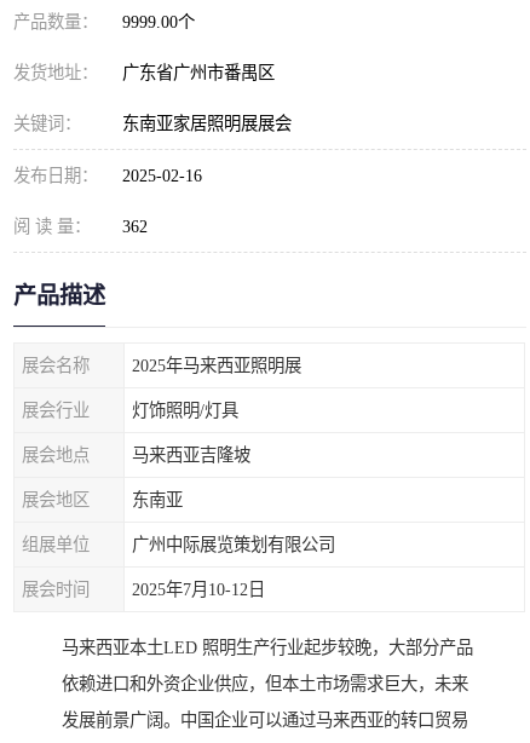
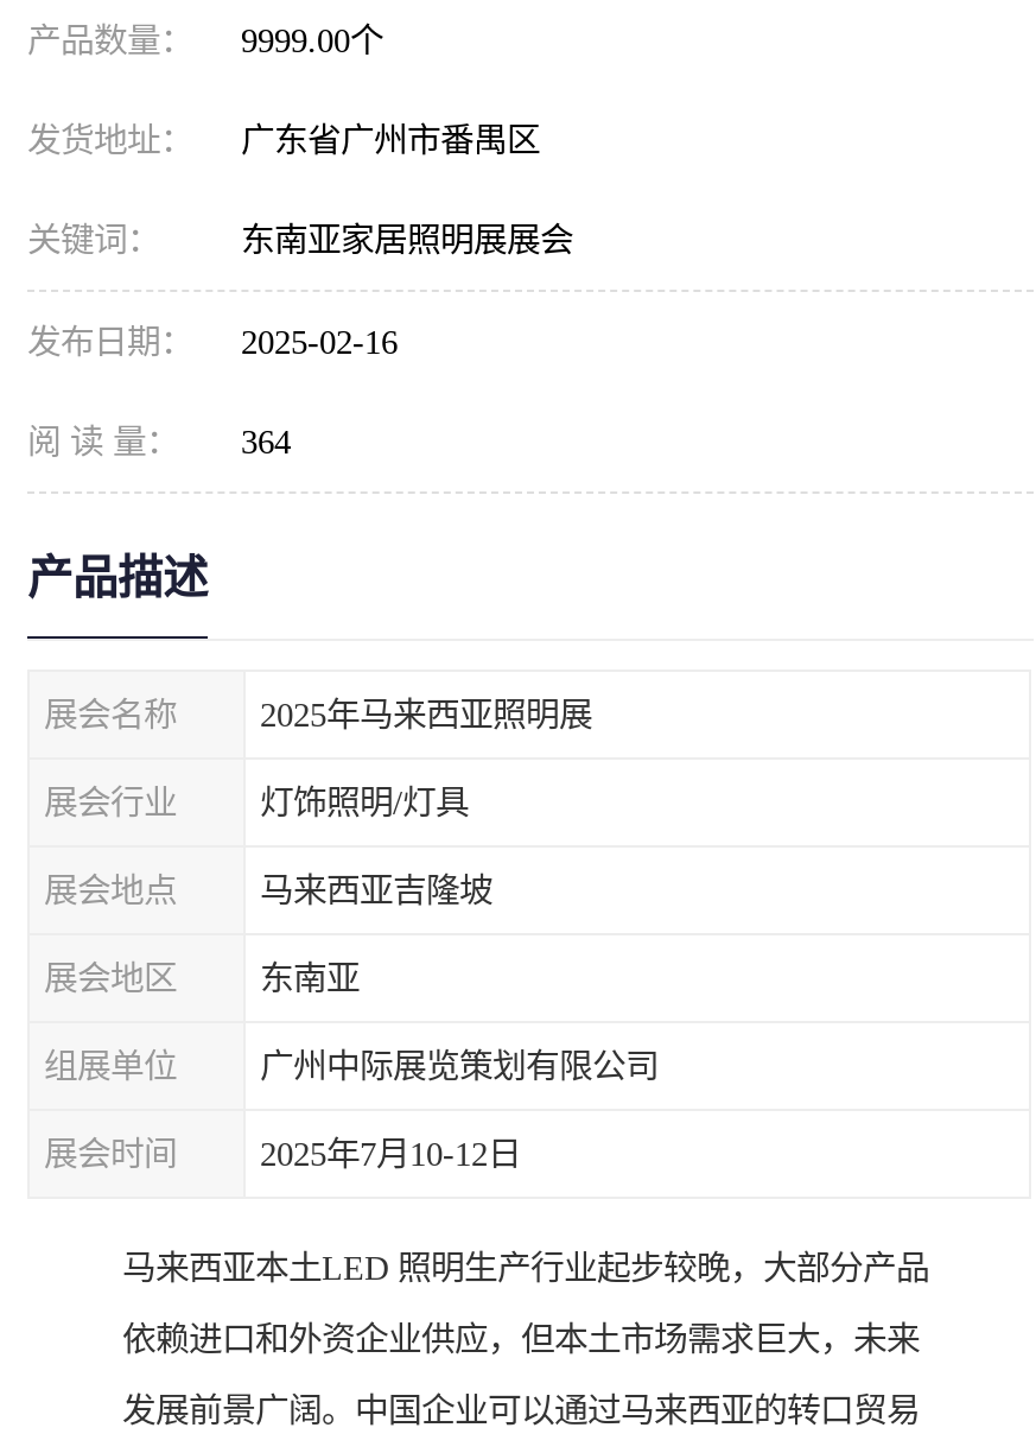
- 阅 读 量： 362
+ 阅 读 量： 364
